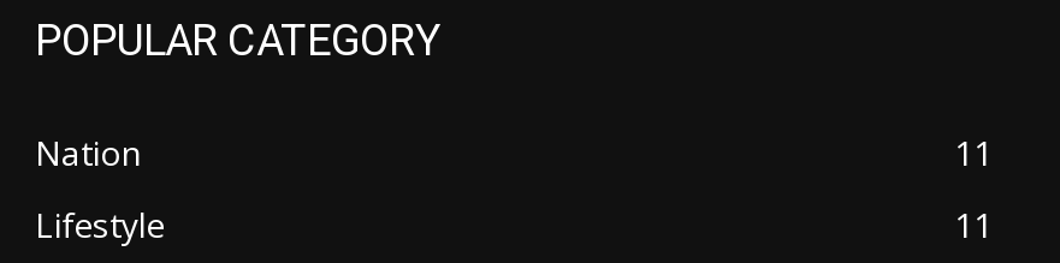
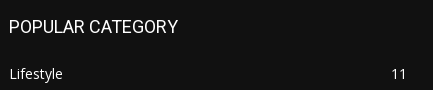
- Nation
- 11
